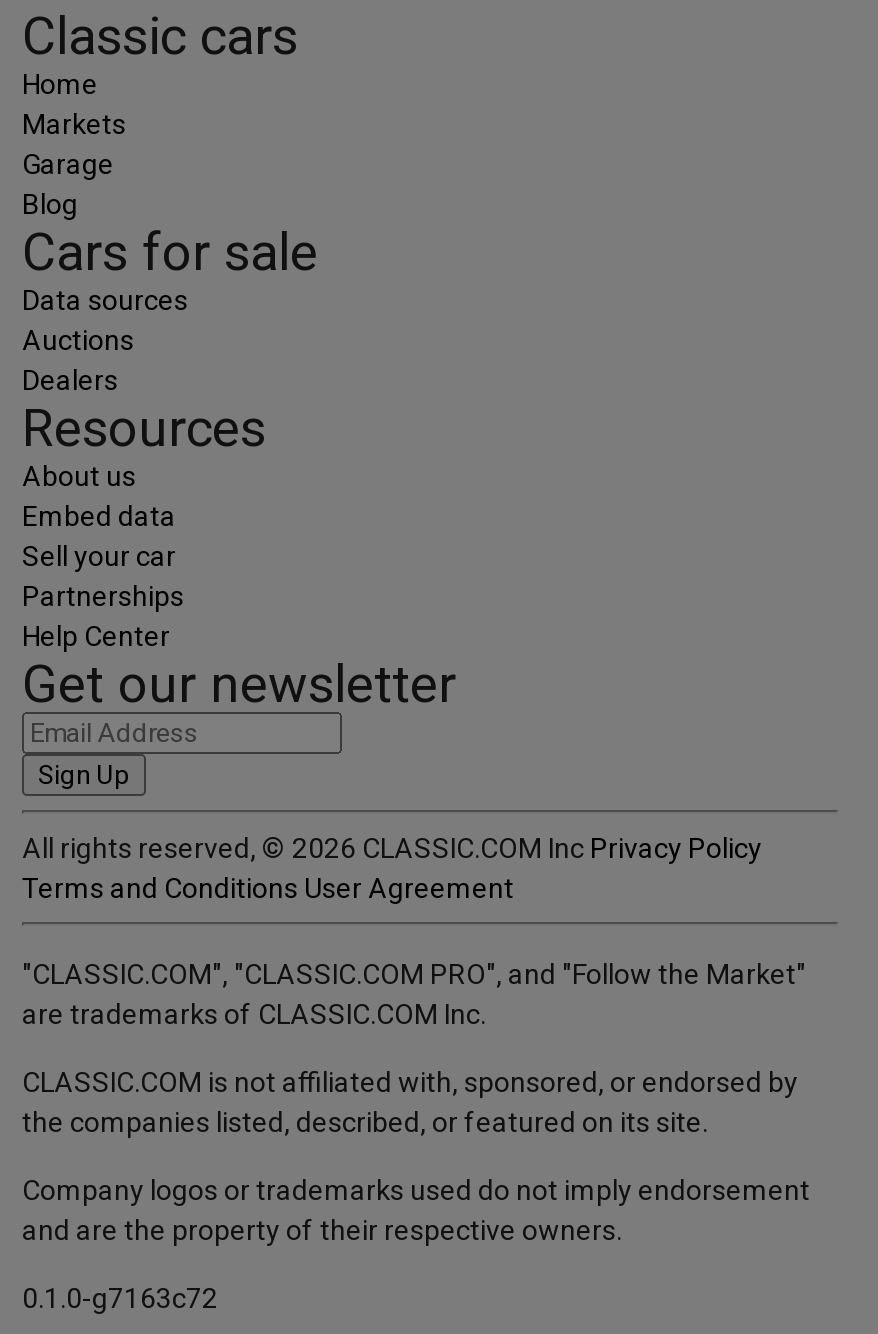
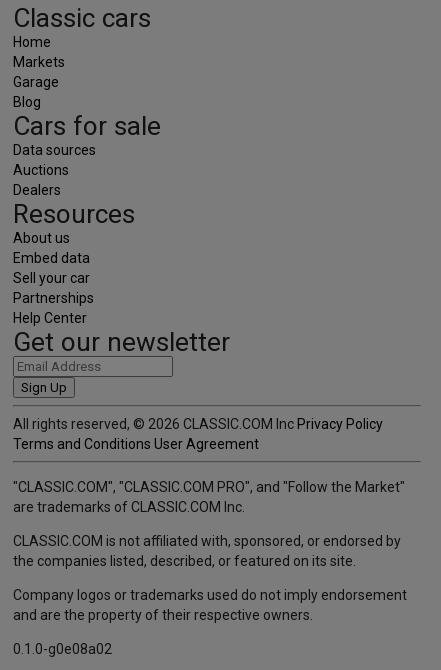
- 0.1.0-g7163c72
+ 0.1.0-g0e08a02
